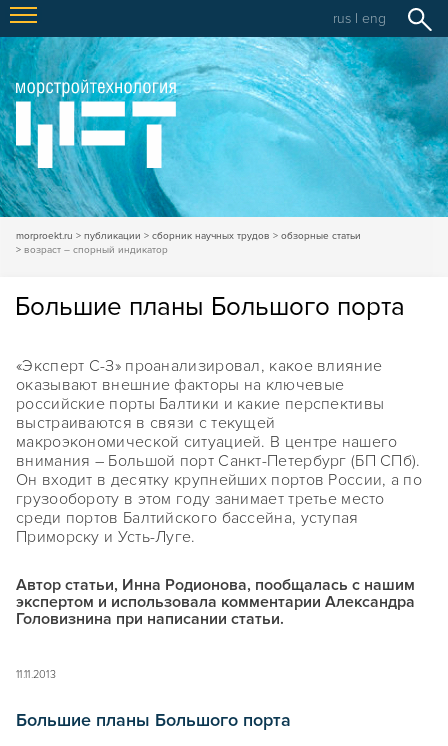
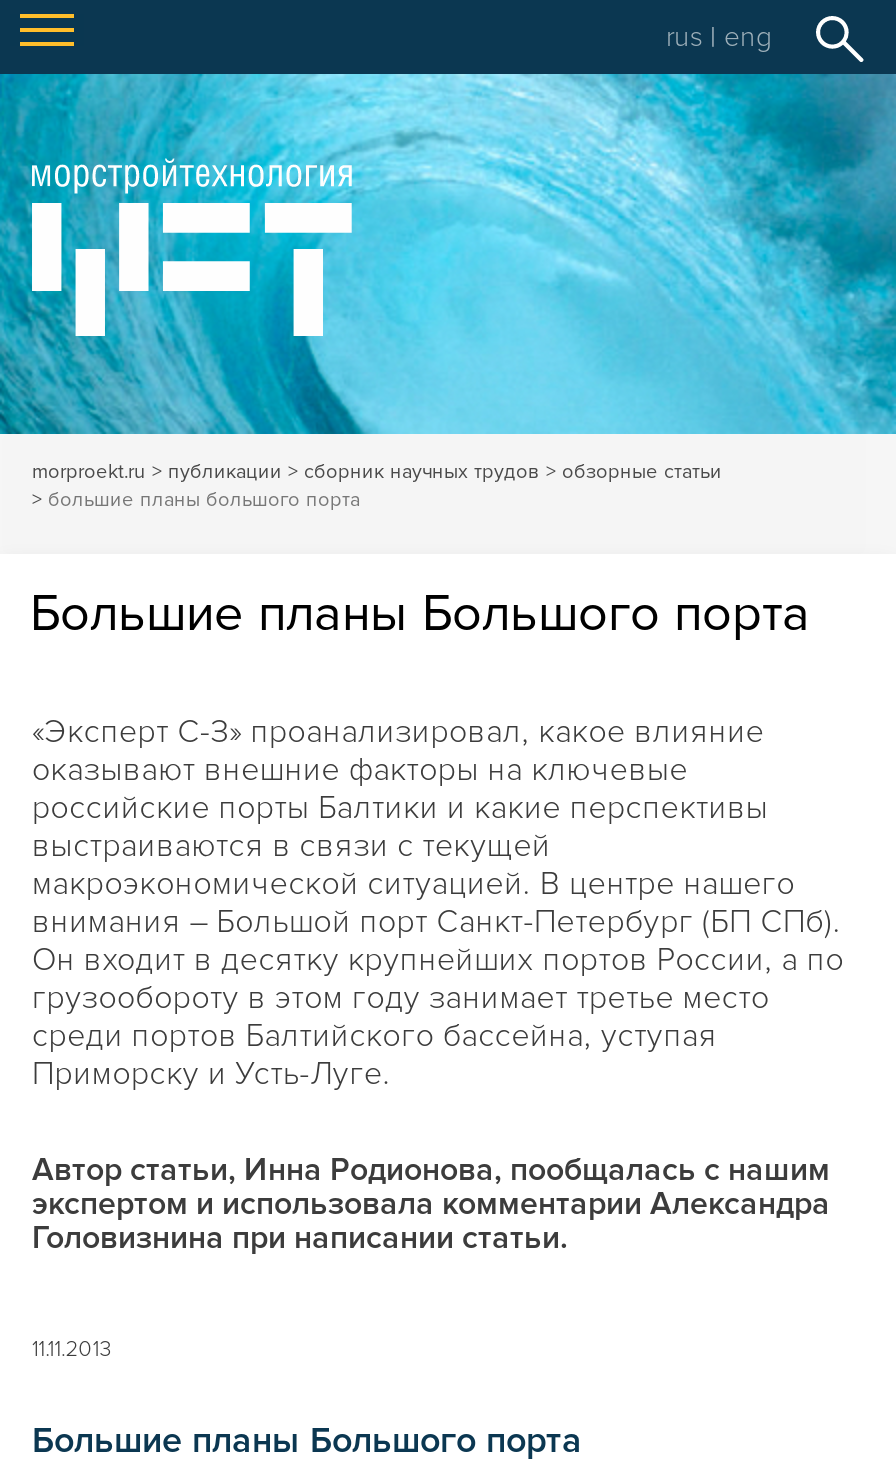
- возраст – спорный индикатор
+ большие планы большого порта
